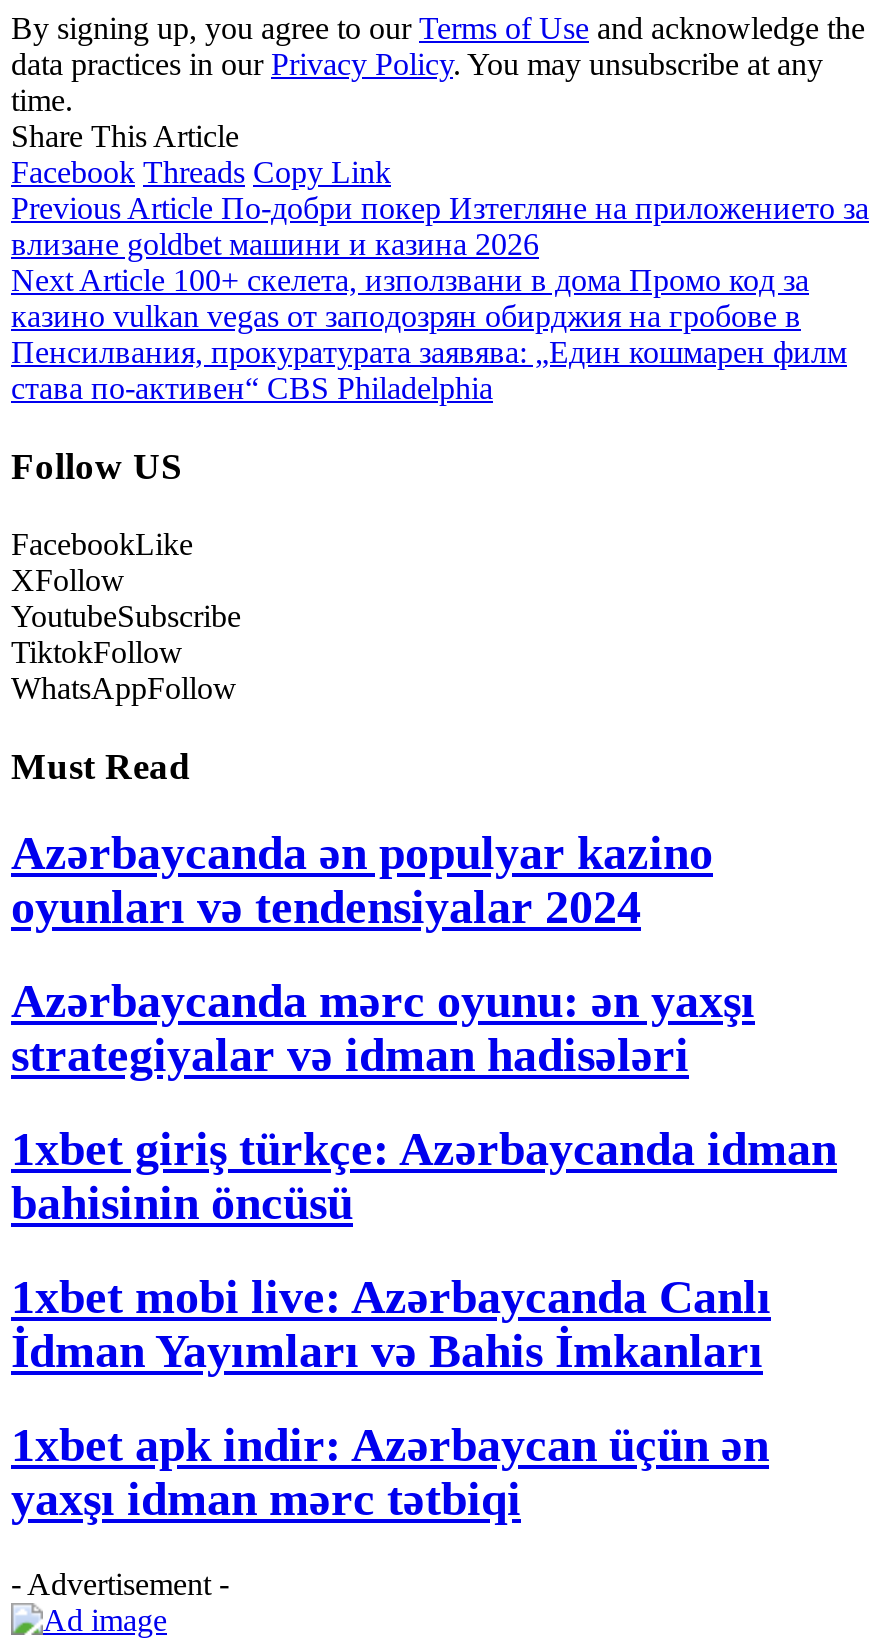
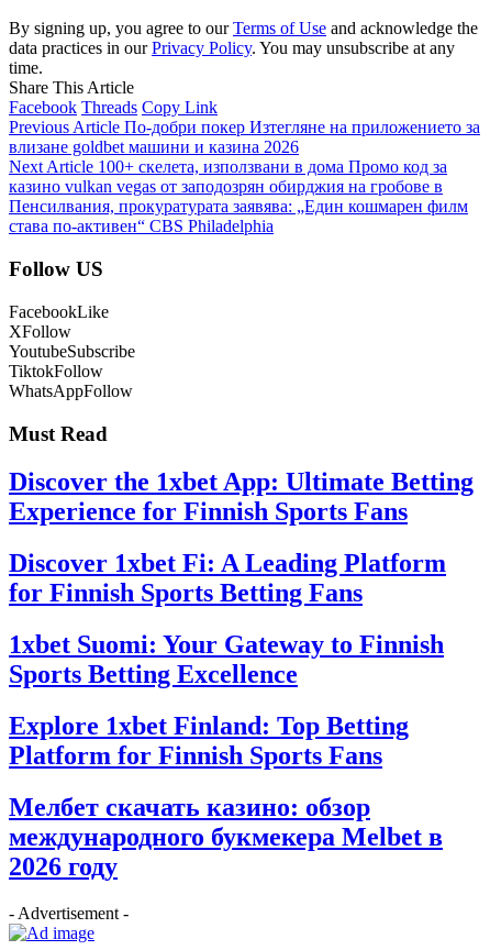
- Azərbaycanda ən populyar kazino
- oyunları və tendensiyalar 2024
+ Discover the 1xbet App: Ultimate Betting
+ Experience for Finnish Sports Fans

- Azərbaycanda mərc oyunu: ən yaxşı
- strategiyalar və idman hadisələri
+ Discover 1xbet Fi: A Leading Platform
+ for Finnish Sports Betting Fans

- 1xbet giriş türkçe: Azərbaycanda idman
- bahisinin öncüsü
+ 1xbet Suomi: Your Gateway to Finnish
+ Sports Betting Excellence

- 1xbet mobi live: Azərbaycanda Canlı
- İdman Yayımları və Bahis İmkanları
+ Explore 1xbet Finland: Top Betting
+ Platform for Finnish Sports Fans

- 1xbet apk indir: Azərbaycan üçün ən
- yaxşı idman mərc tətbiqi
+ Мелбет скачать казино: обзор
+ международного букмекера Melbet в
+ 2026 году
